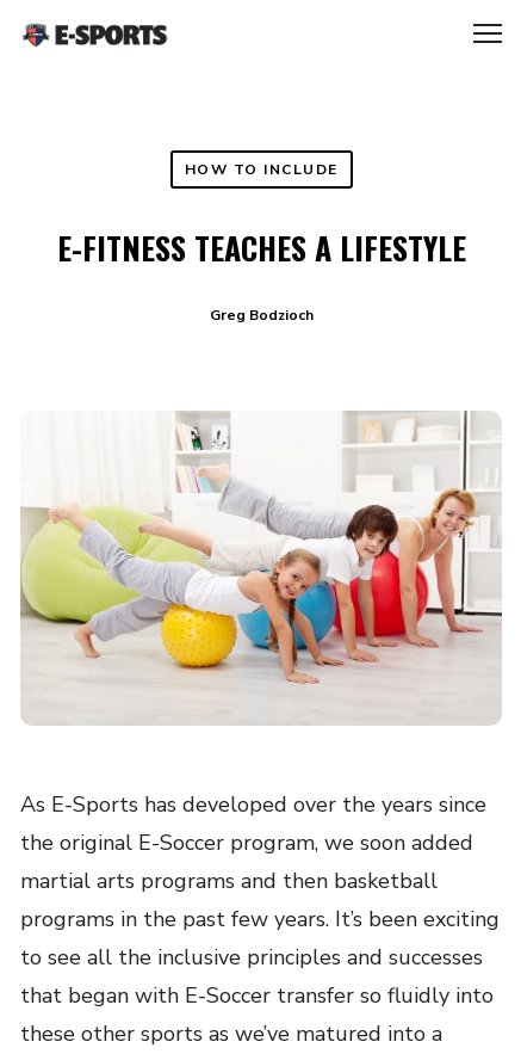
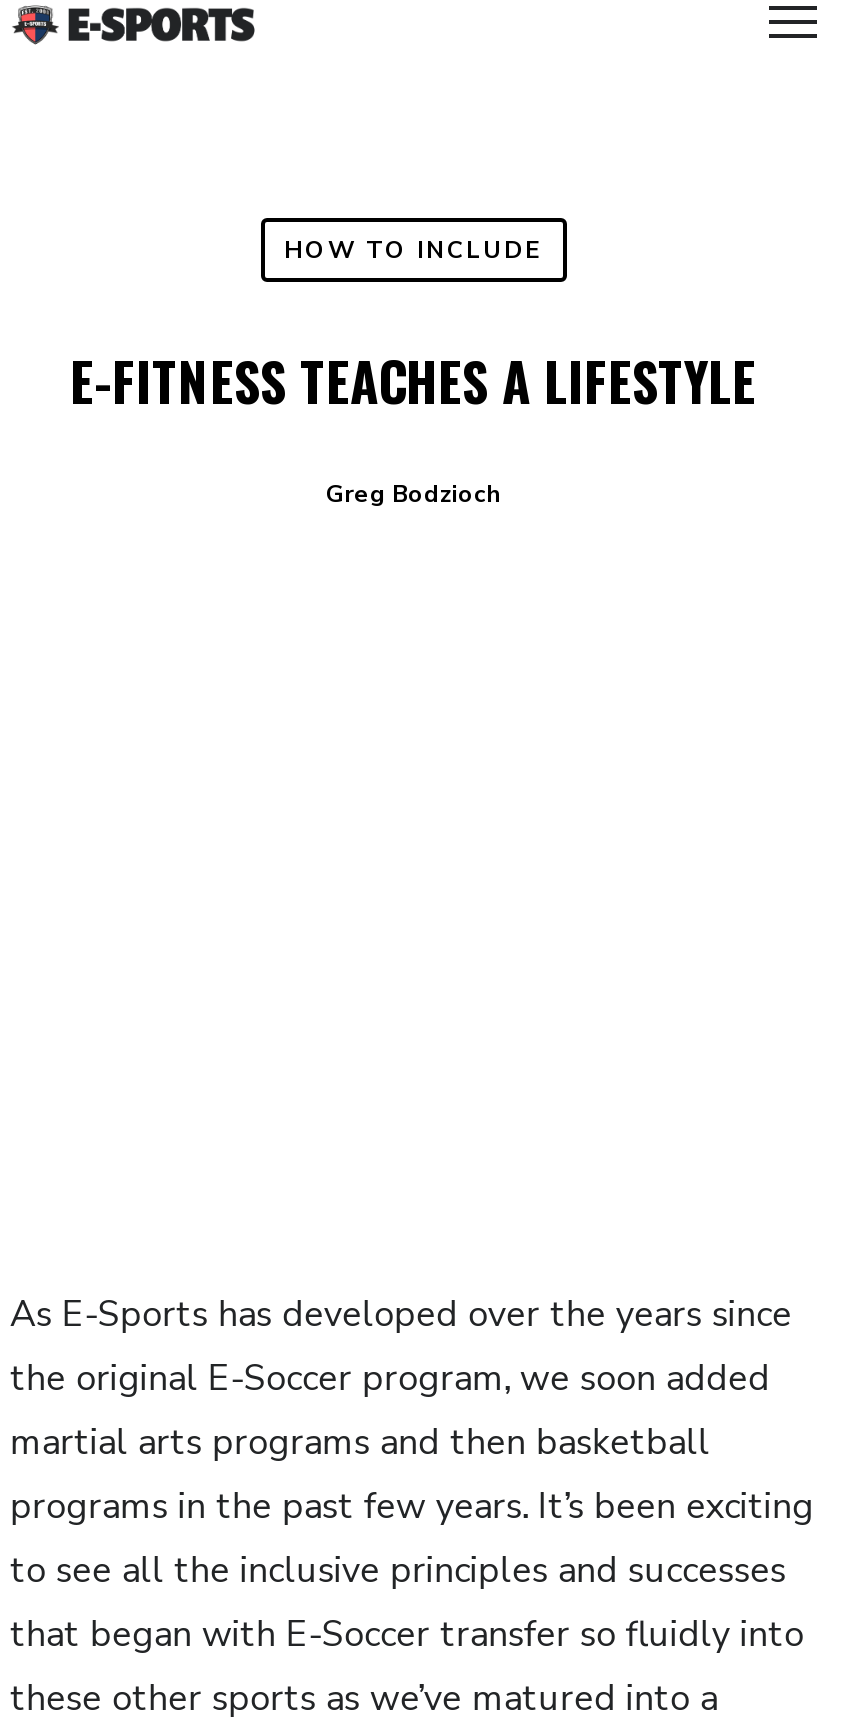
- [image]
